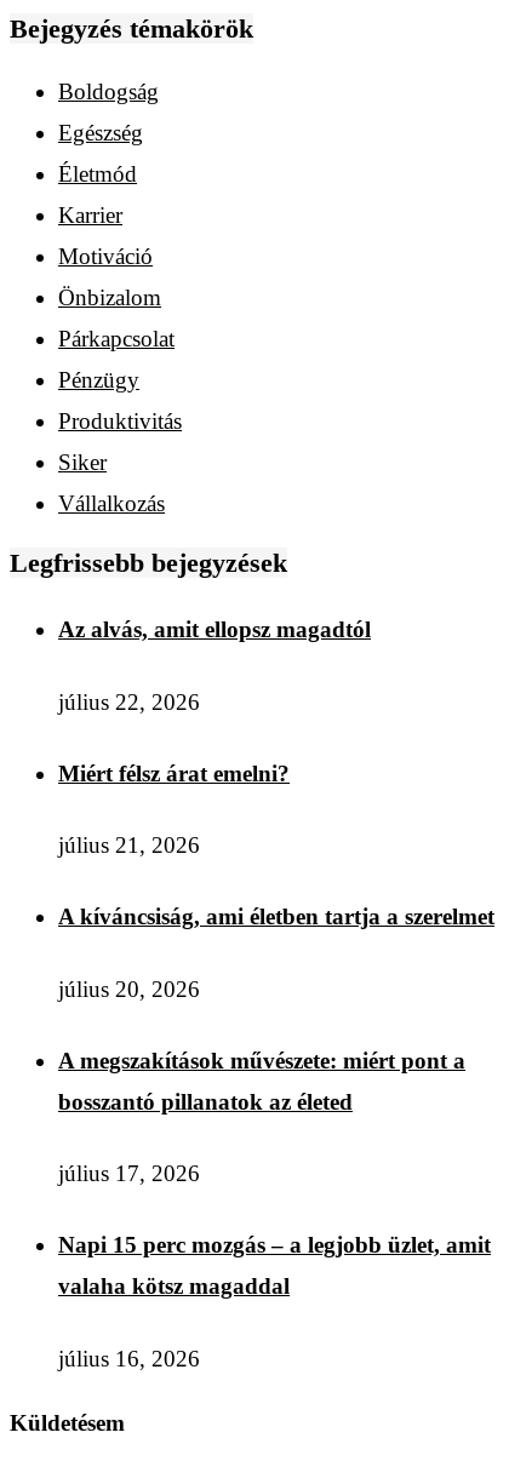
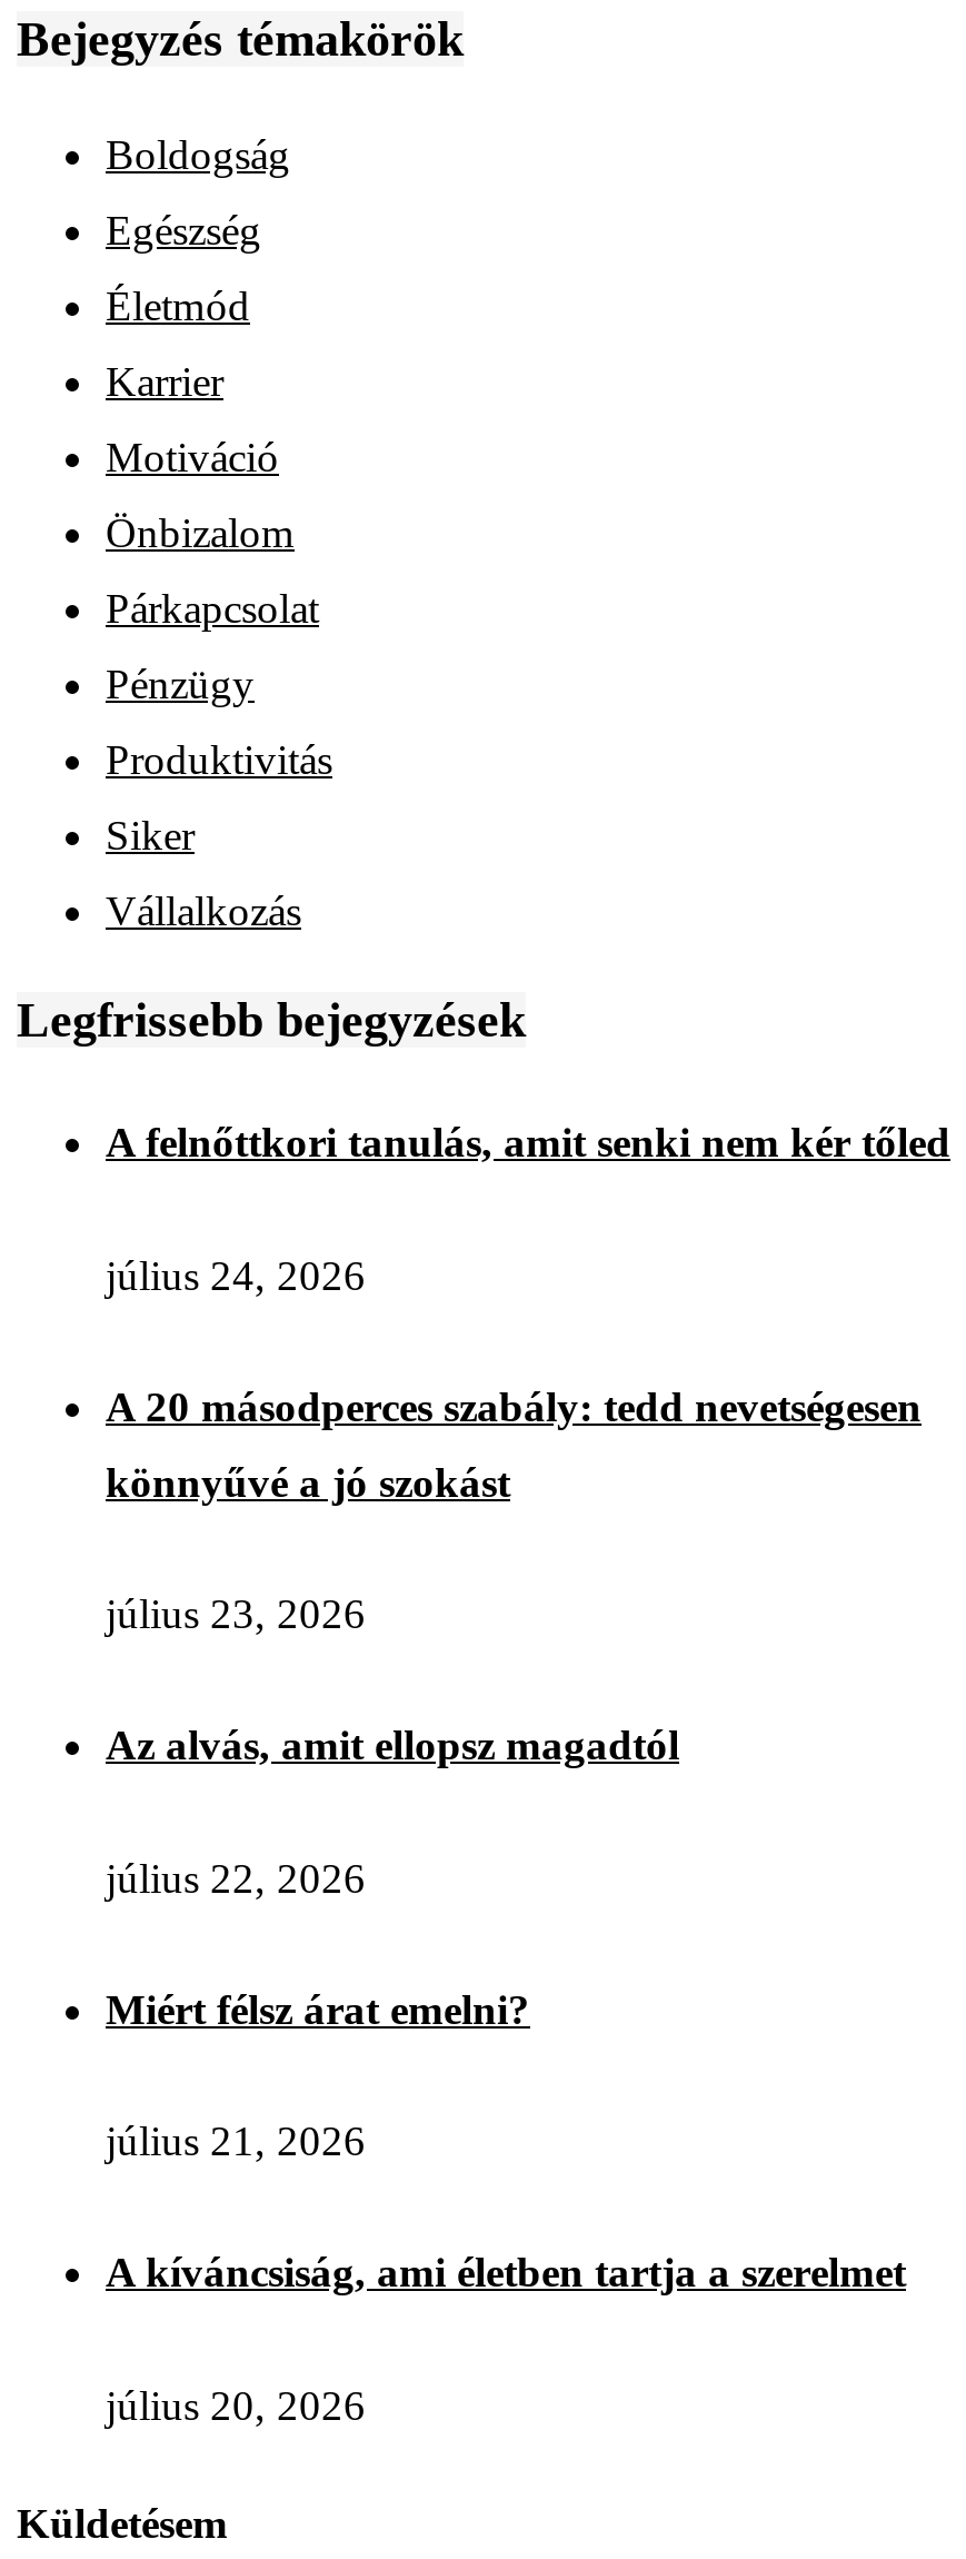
+ A felnőttkori tanulás, amit senki nem kér tőled
+ július 24, 2026
+ A 20 másodperces szabály: tedd nevetségesen
+ könnyűvé a jó szokást
+ július 23, 2026

moved down: Az alvás, amit ellopsz magadtól | július 22, 2026 | Miért félsz árat emelni? | július 21, 2026 | A kíváncsiság, ami életben tartja a szerelmet | július 20, 2026

- A megszakítások művészete: miért pont a
- bosszantó pillanatok az életed
- július 17, 2026
- Napi 15 perc mozgás – a legjobb üzlet, amit
- valaha kötsz magaddal
- július 16, 2026
